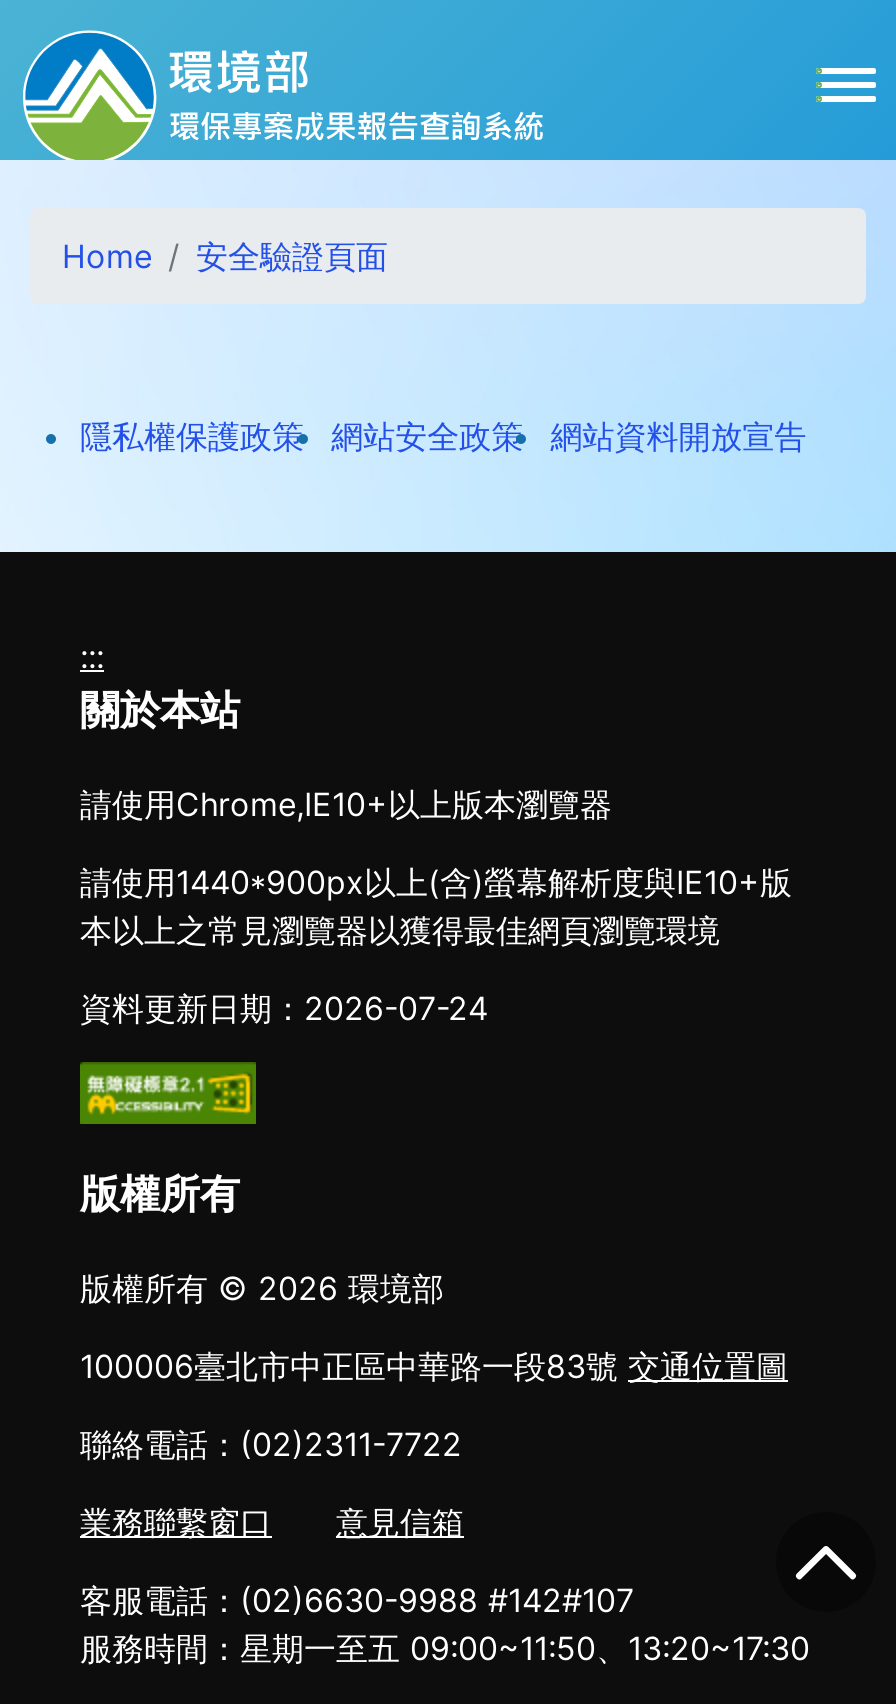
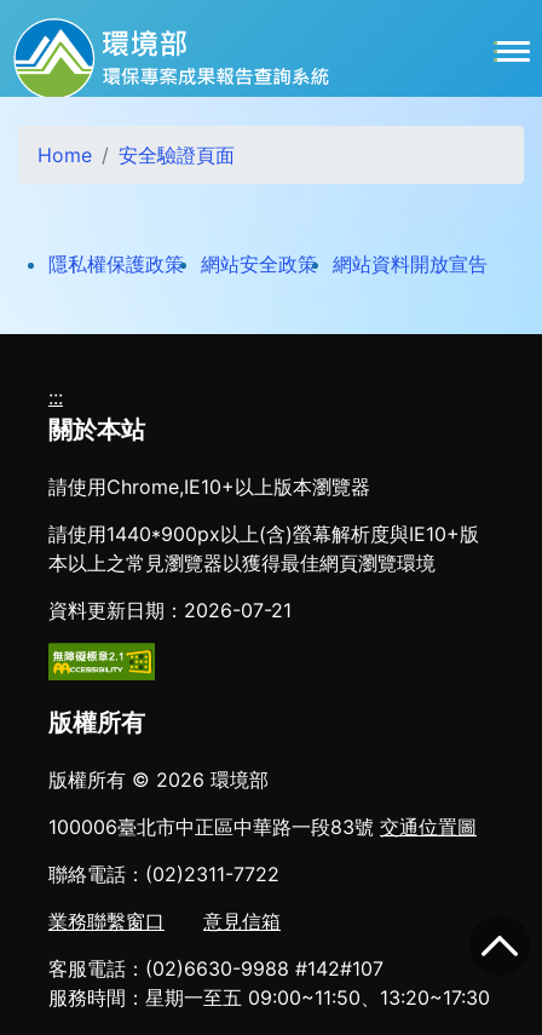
- 資料更新日期：2026-07-24
+ 資料更新日期：2026-07-21
